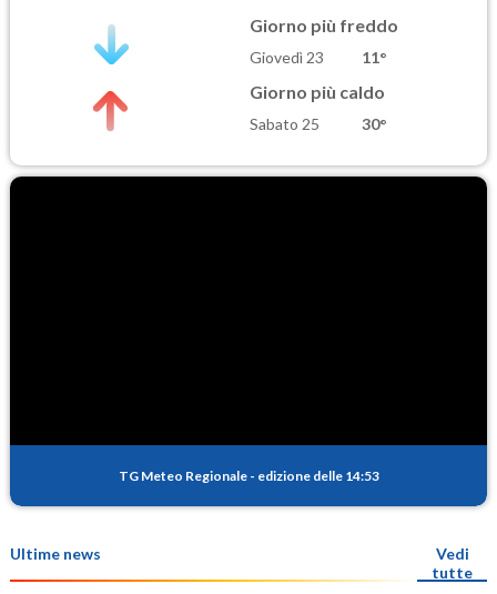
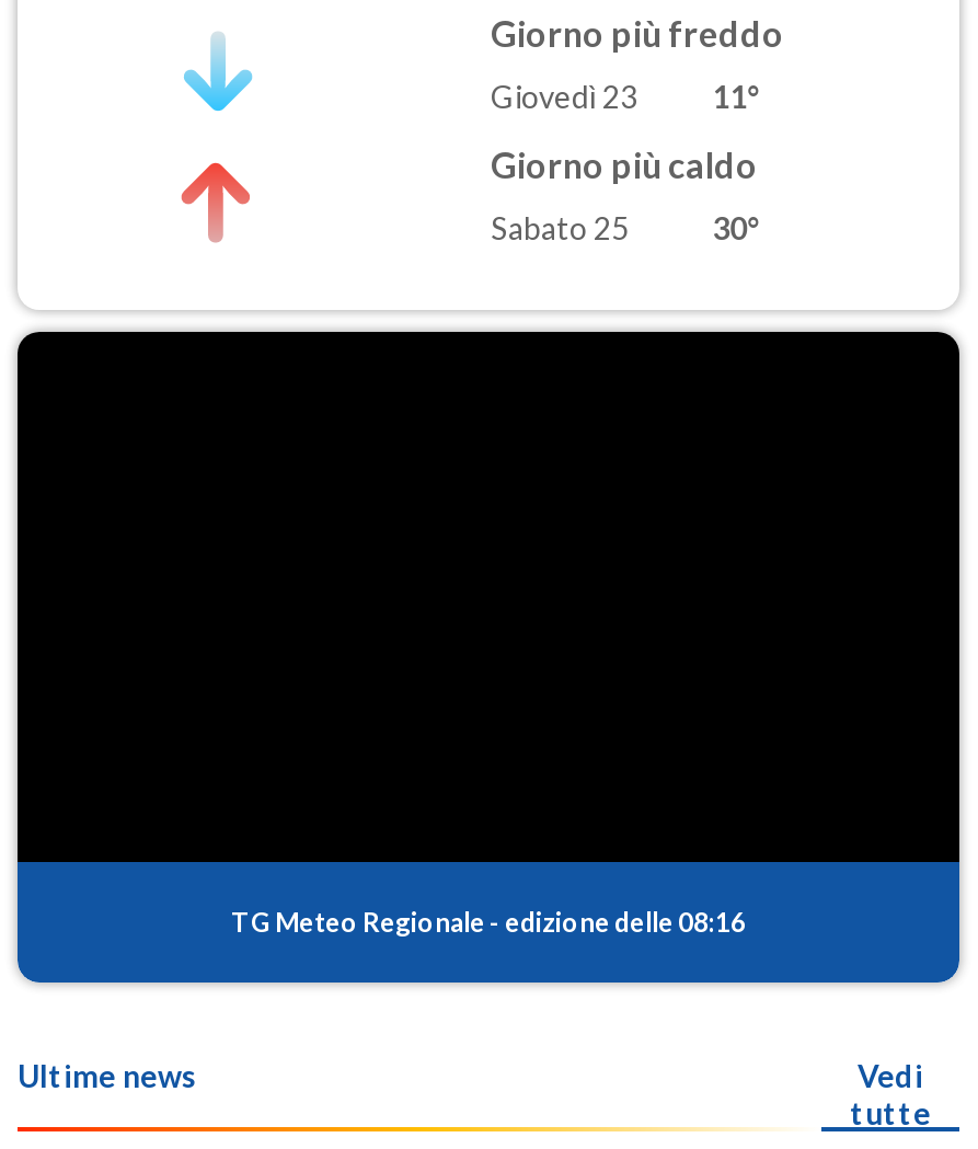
- TG Meteo Regionale - edizione delle 14:53
+ TG Meteo Regionale - edizione delle 08:16
